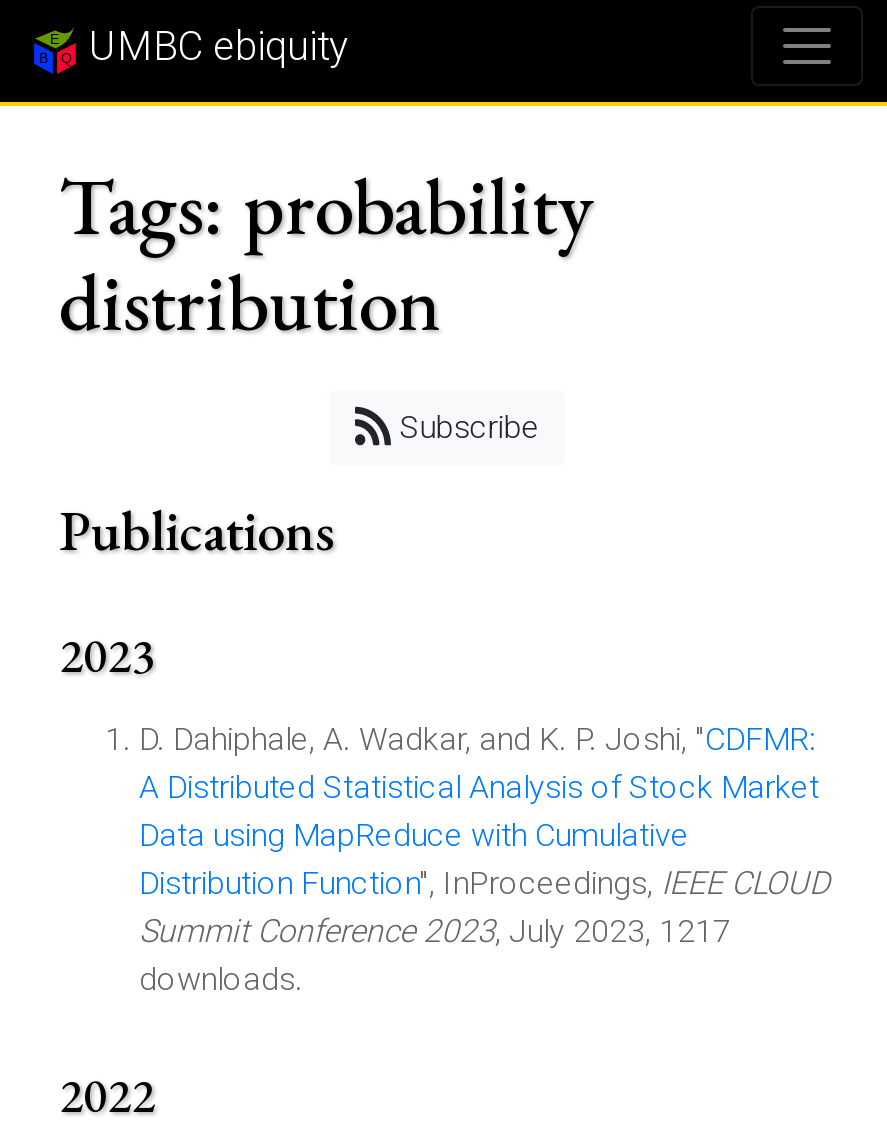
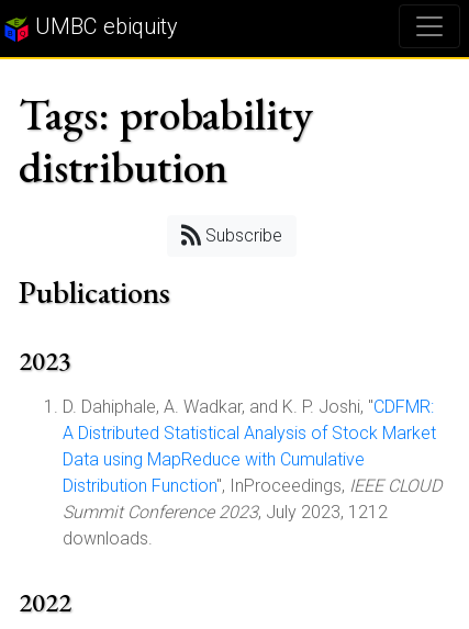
- Summit Conference 2023, July 2023, 1217
+ Summit Conference 2023, July 2023, 1212
